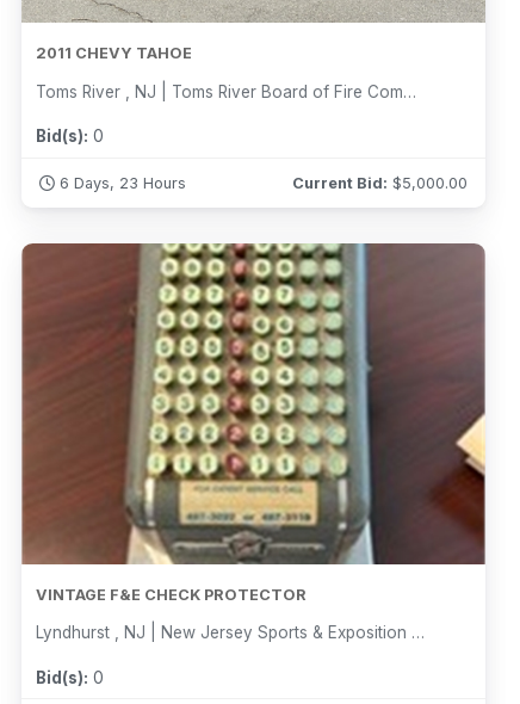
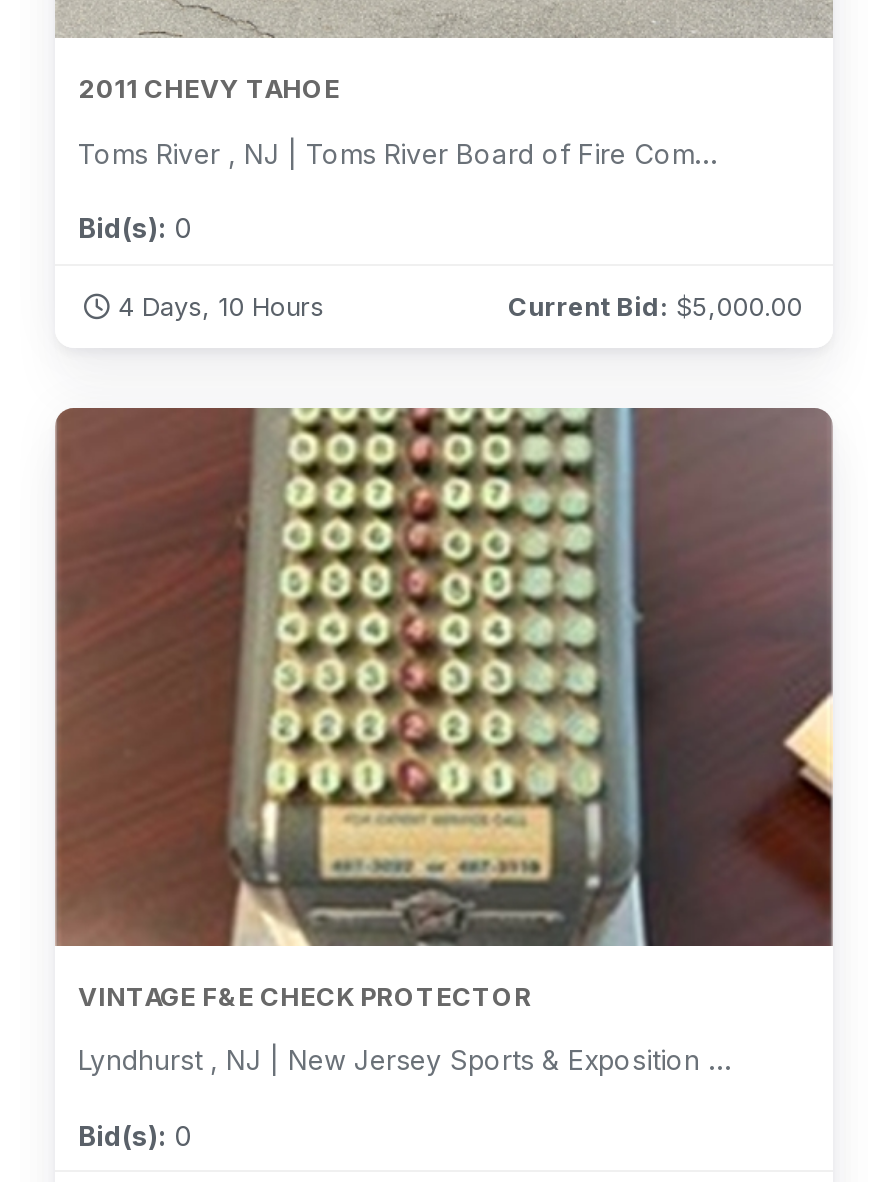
- 6 Days, 23 Hours
+ 4 Days, 10 Hours
